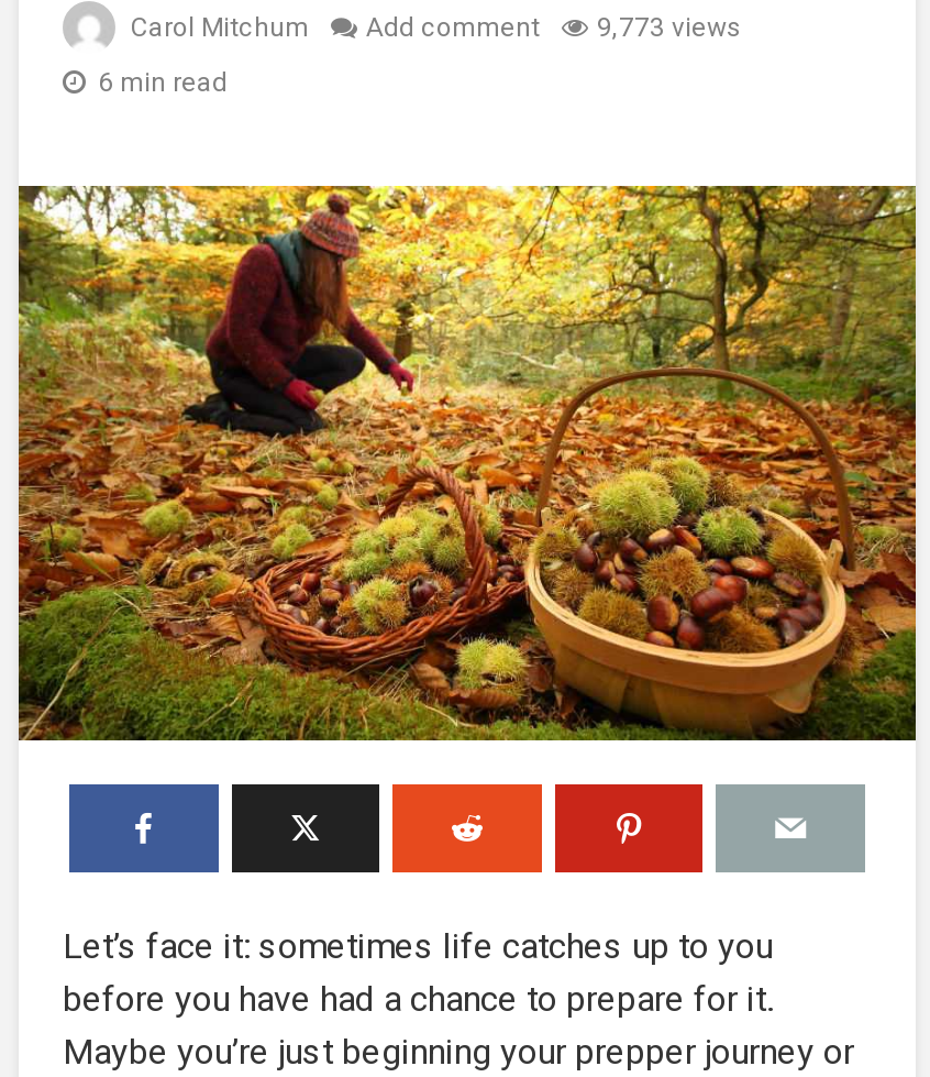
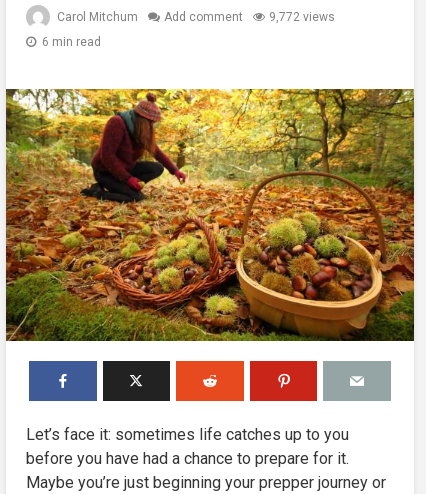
- Carol Mitchum Add comment 9,773 views
+ Carol Mitchum Add comment 9,772 views
